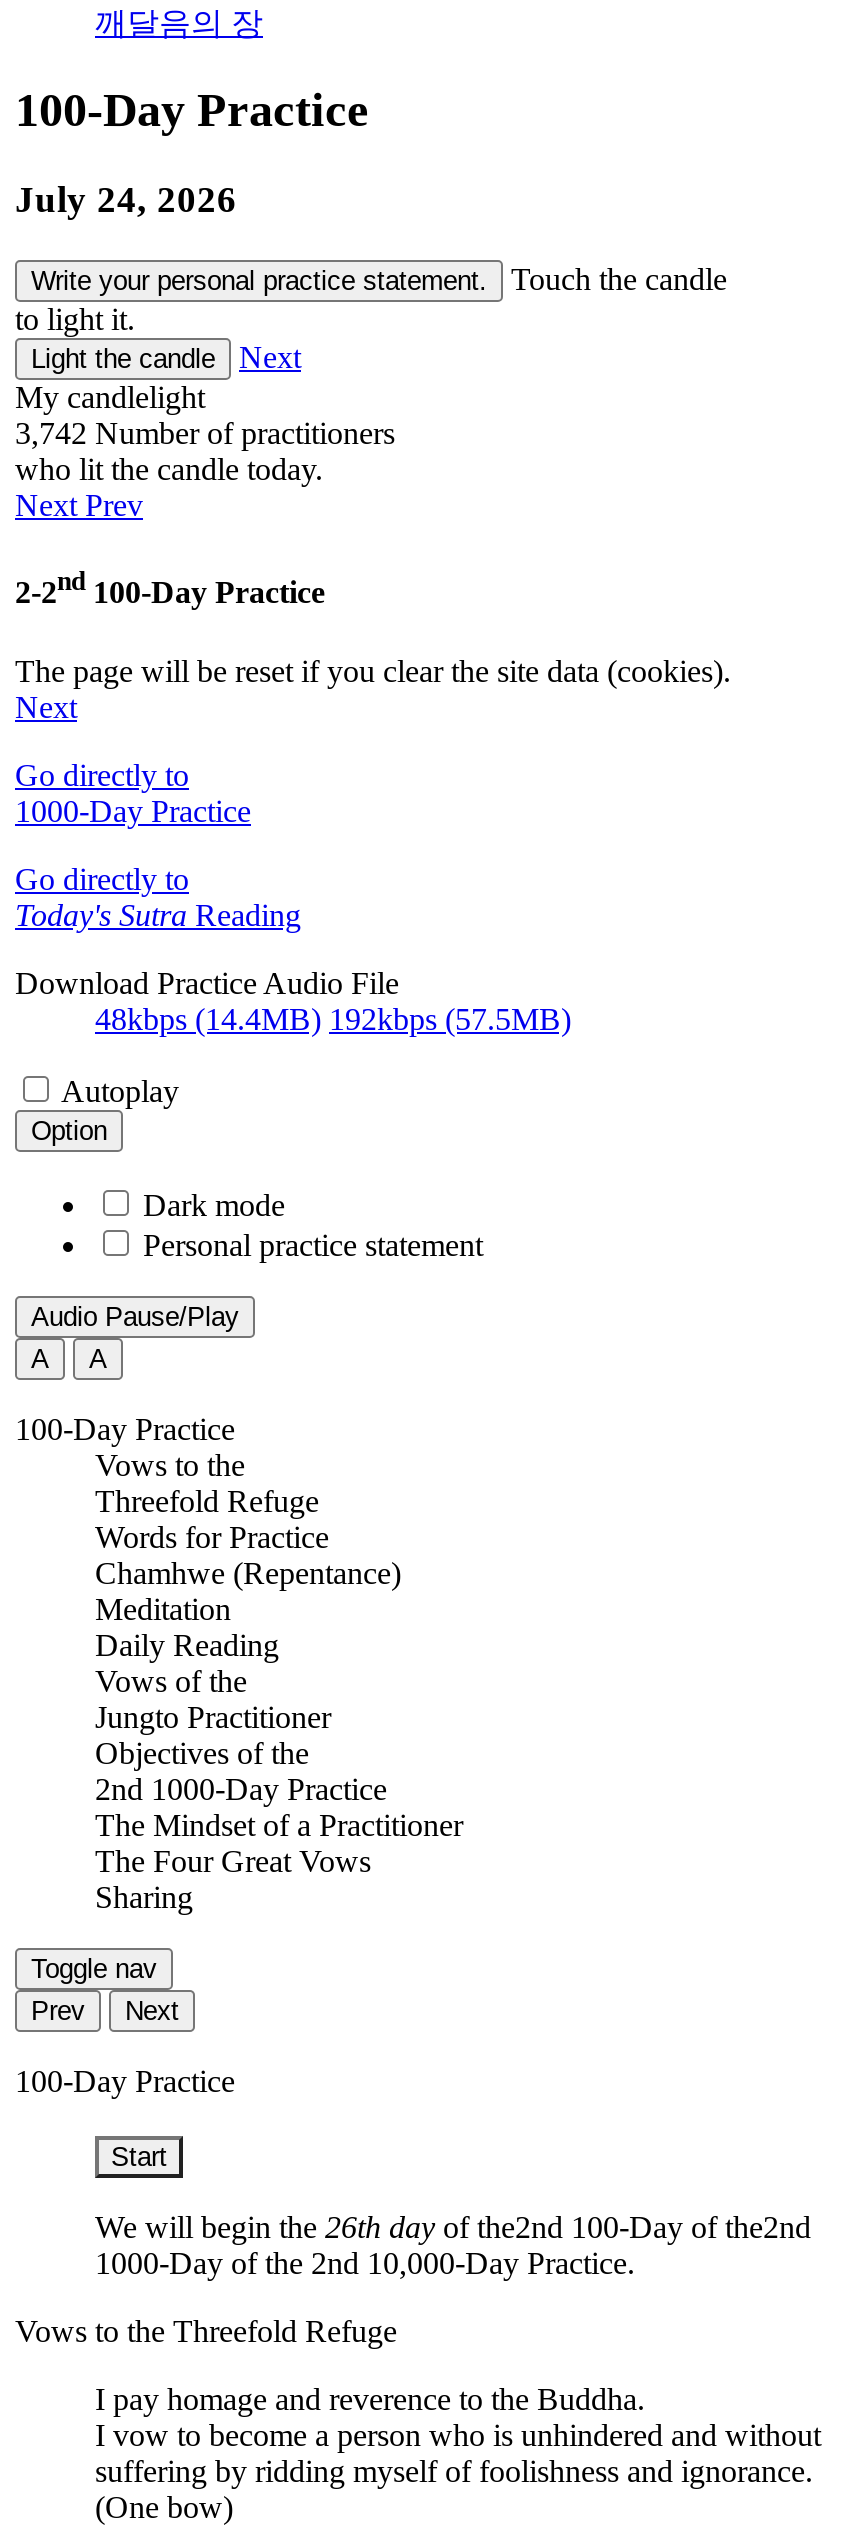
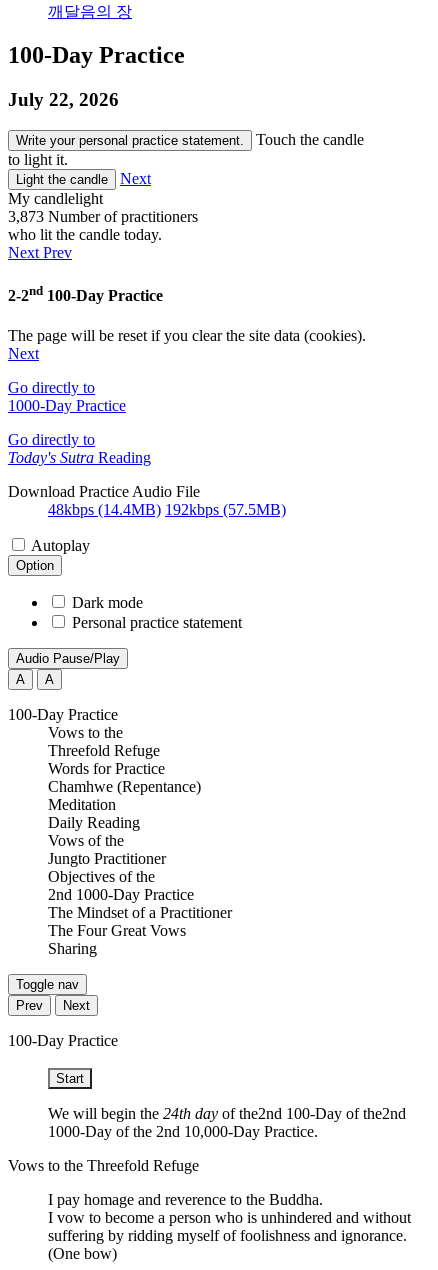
- July 24, 2026
+ July 22, 2026

- 3,742 Number of practitioners
+ 3,873 Number of practitioners

- We will begin the 26th day of the2nd 100-Day of the2nd
+ We will begin the 24th day of the2nd 100-Day of the2nd
